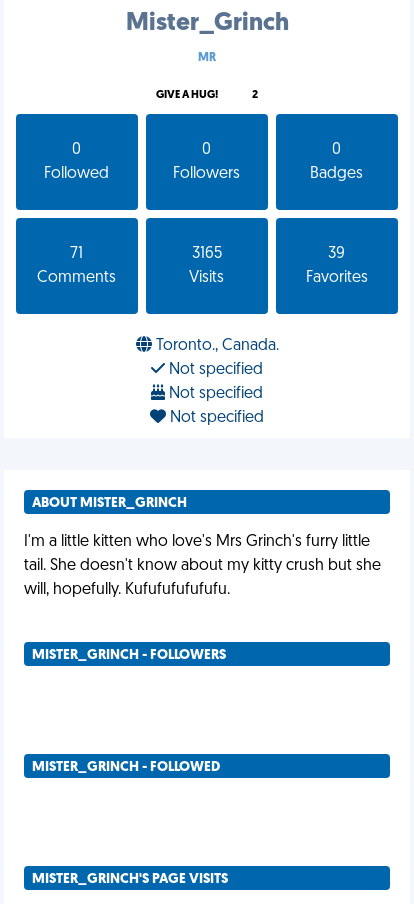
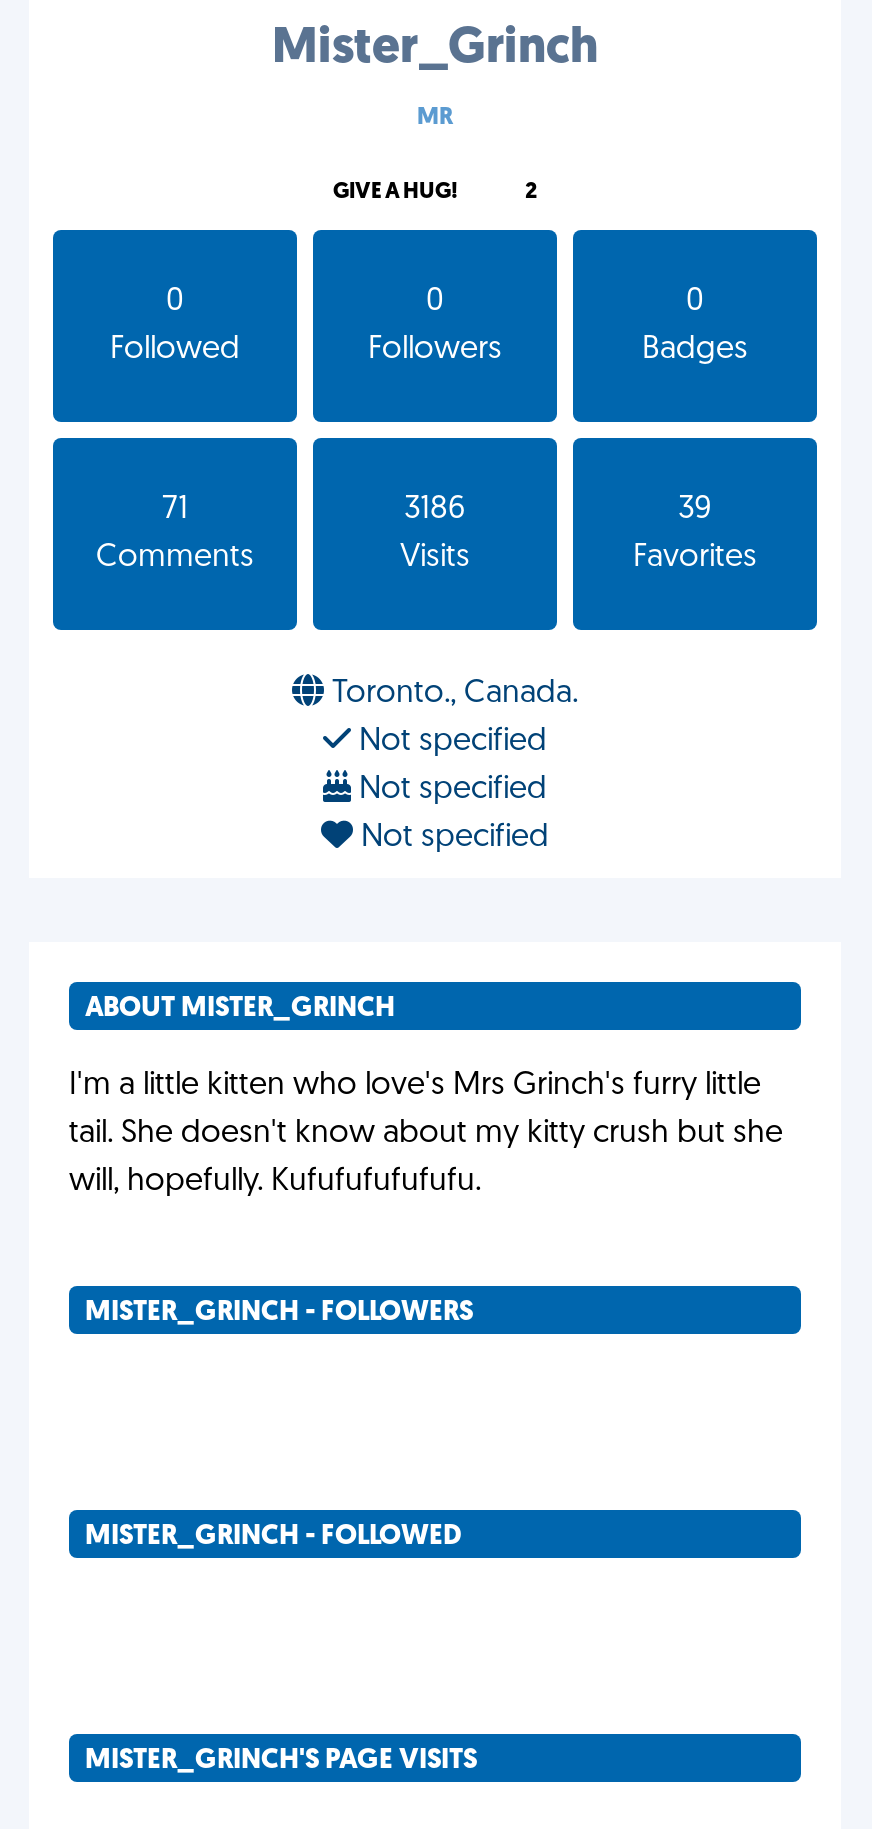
- 3165
+ 3186
